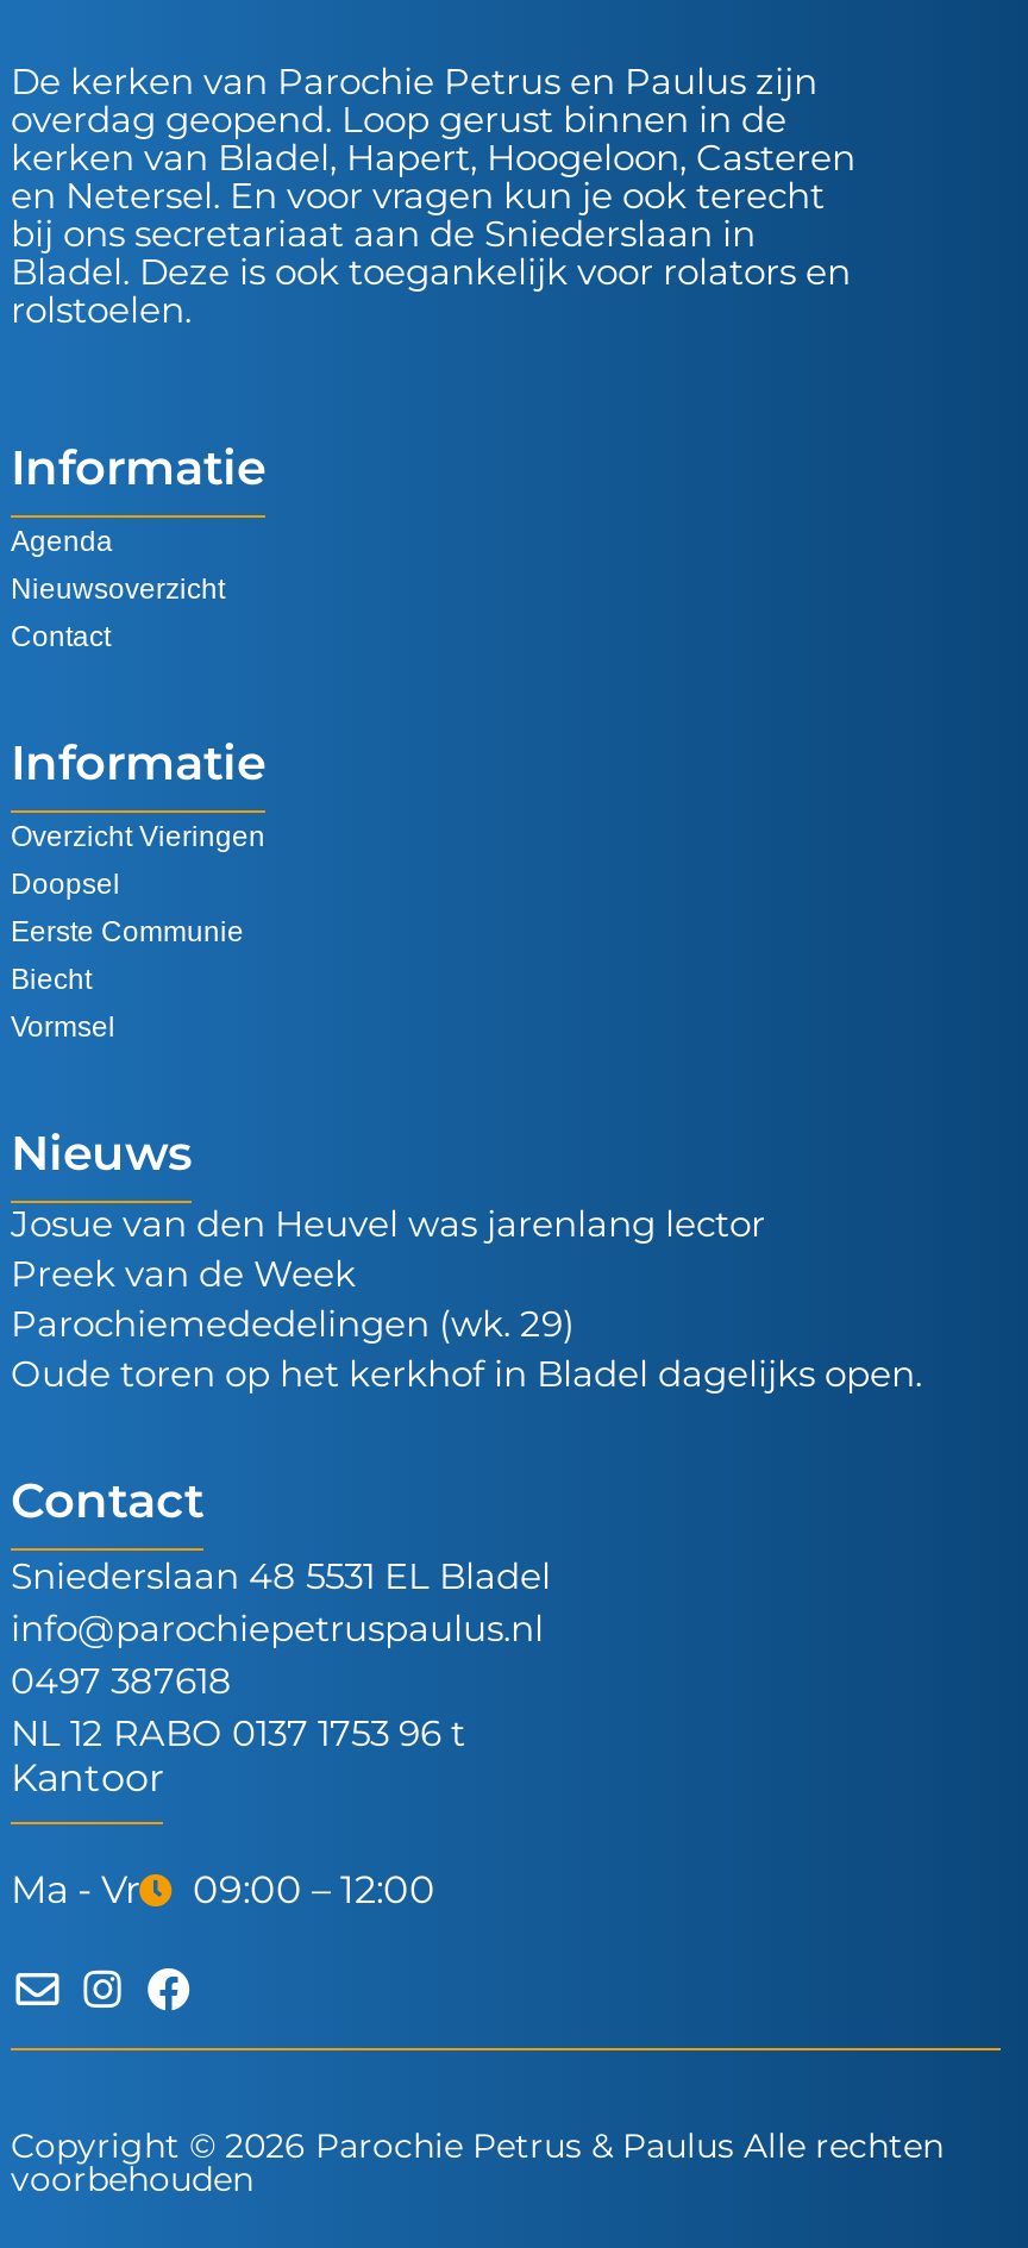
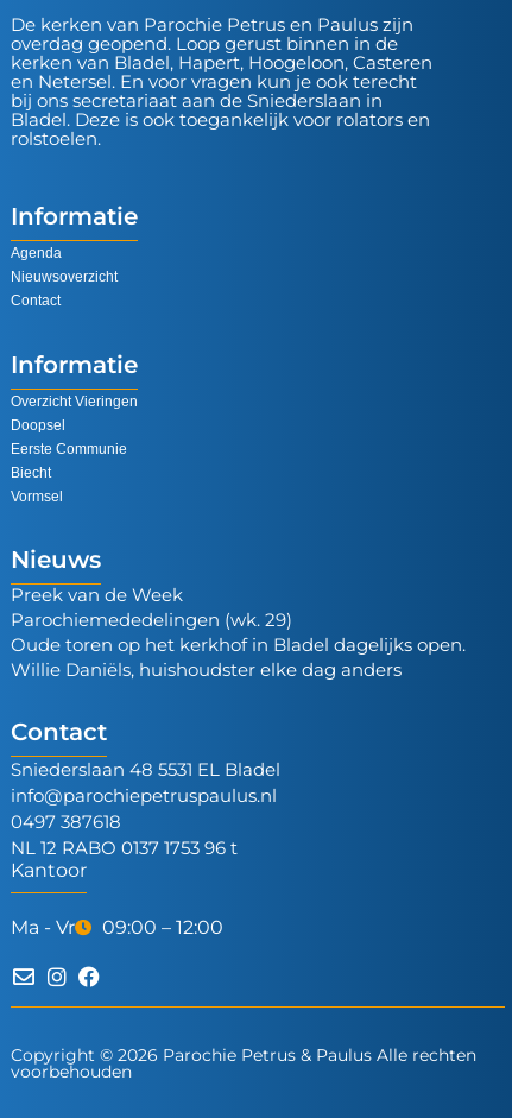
- Josue van den Heuvel was jarenlang lector

moved up: Preek van de Week | Parochiemededelingen (wk. 29) | Oude toren op het kerkhof in Bladel dagelijks open.

+ Willie Daniëls, huishoudster elke dag anders
